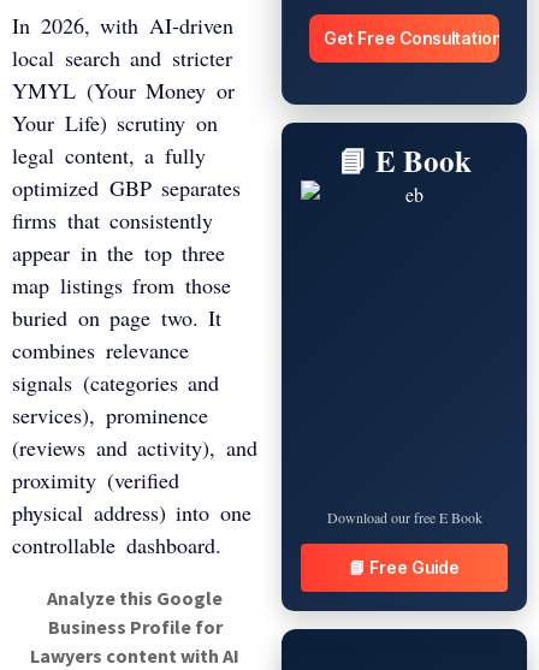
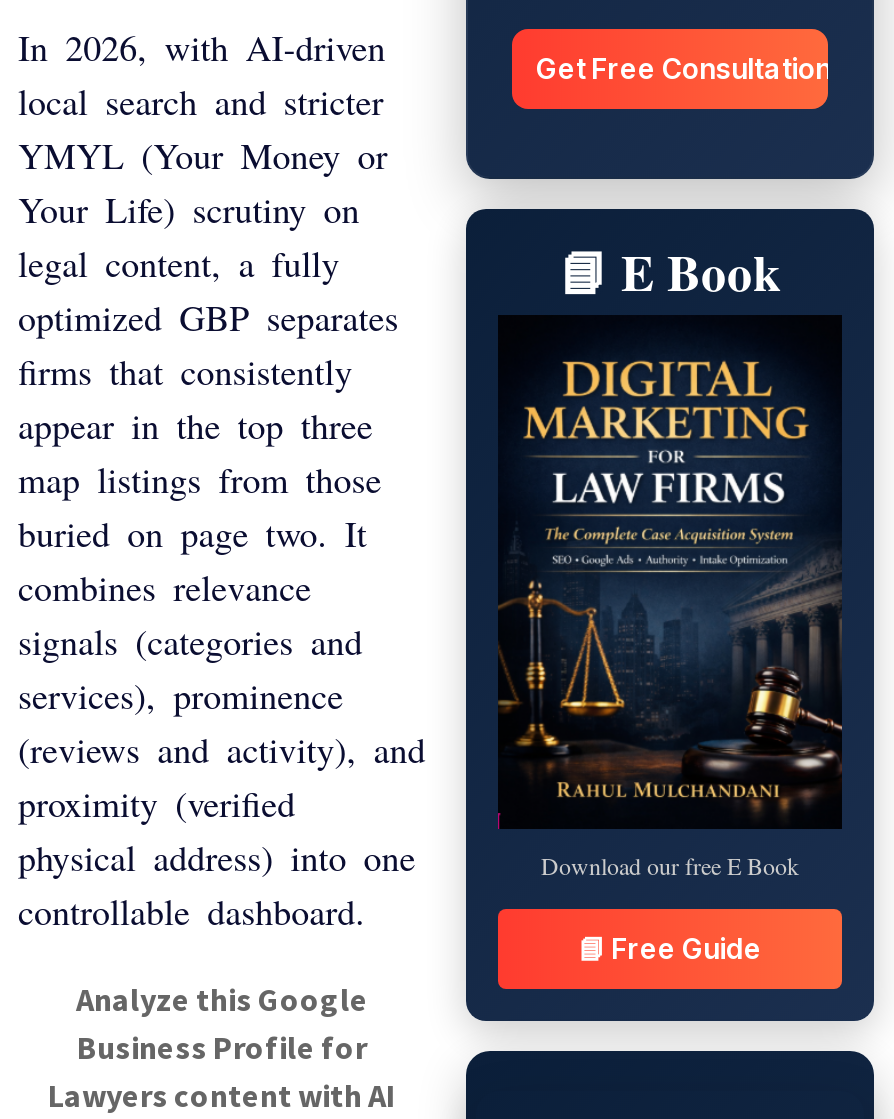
+ [image]
